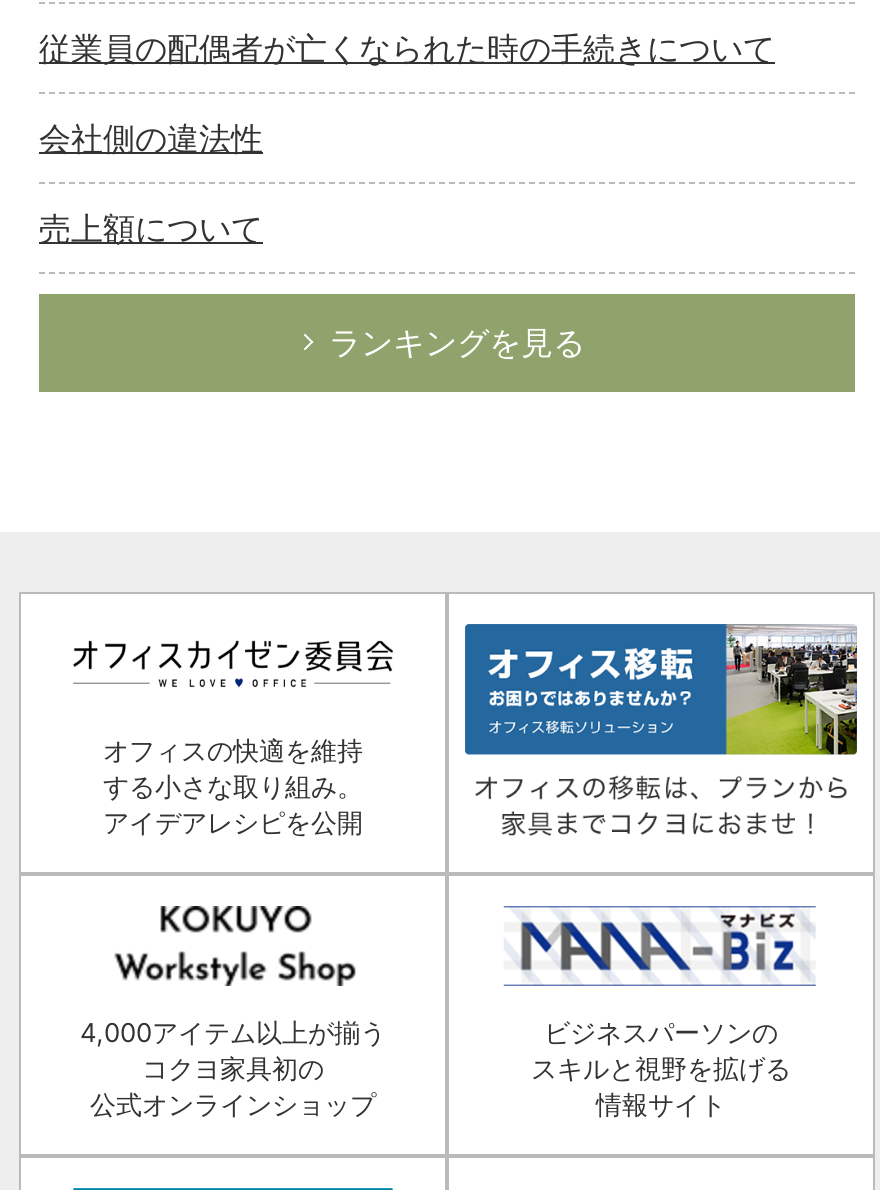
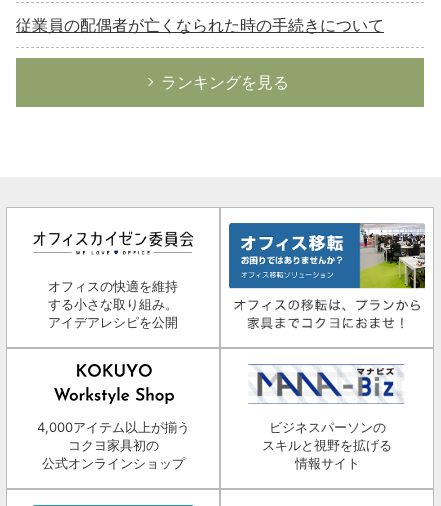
- 会社側の違法性
- 売上額について
